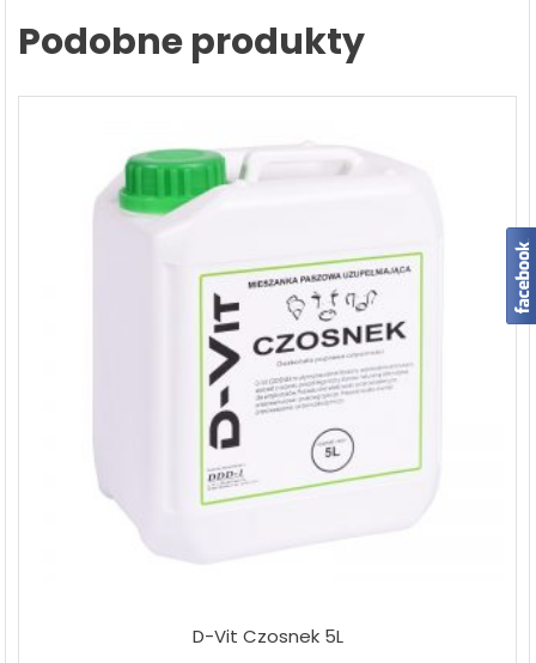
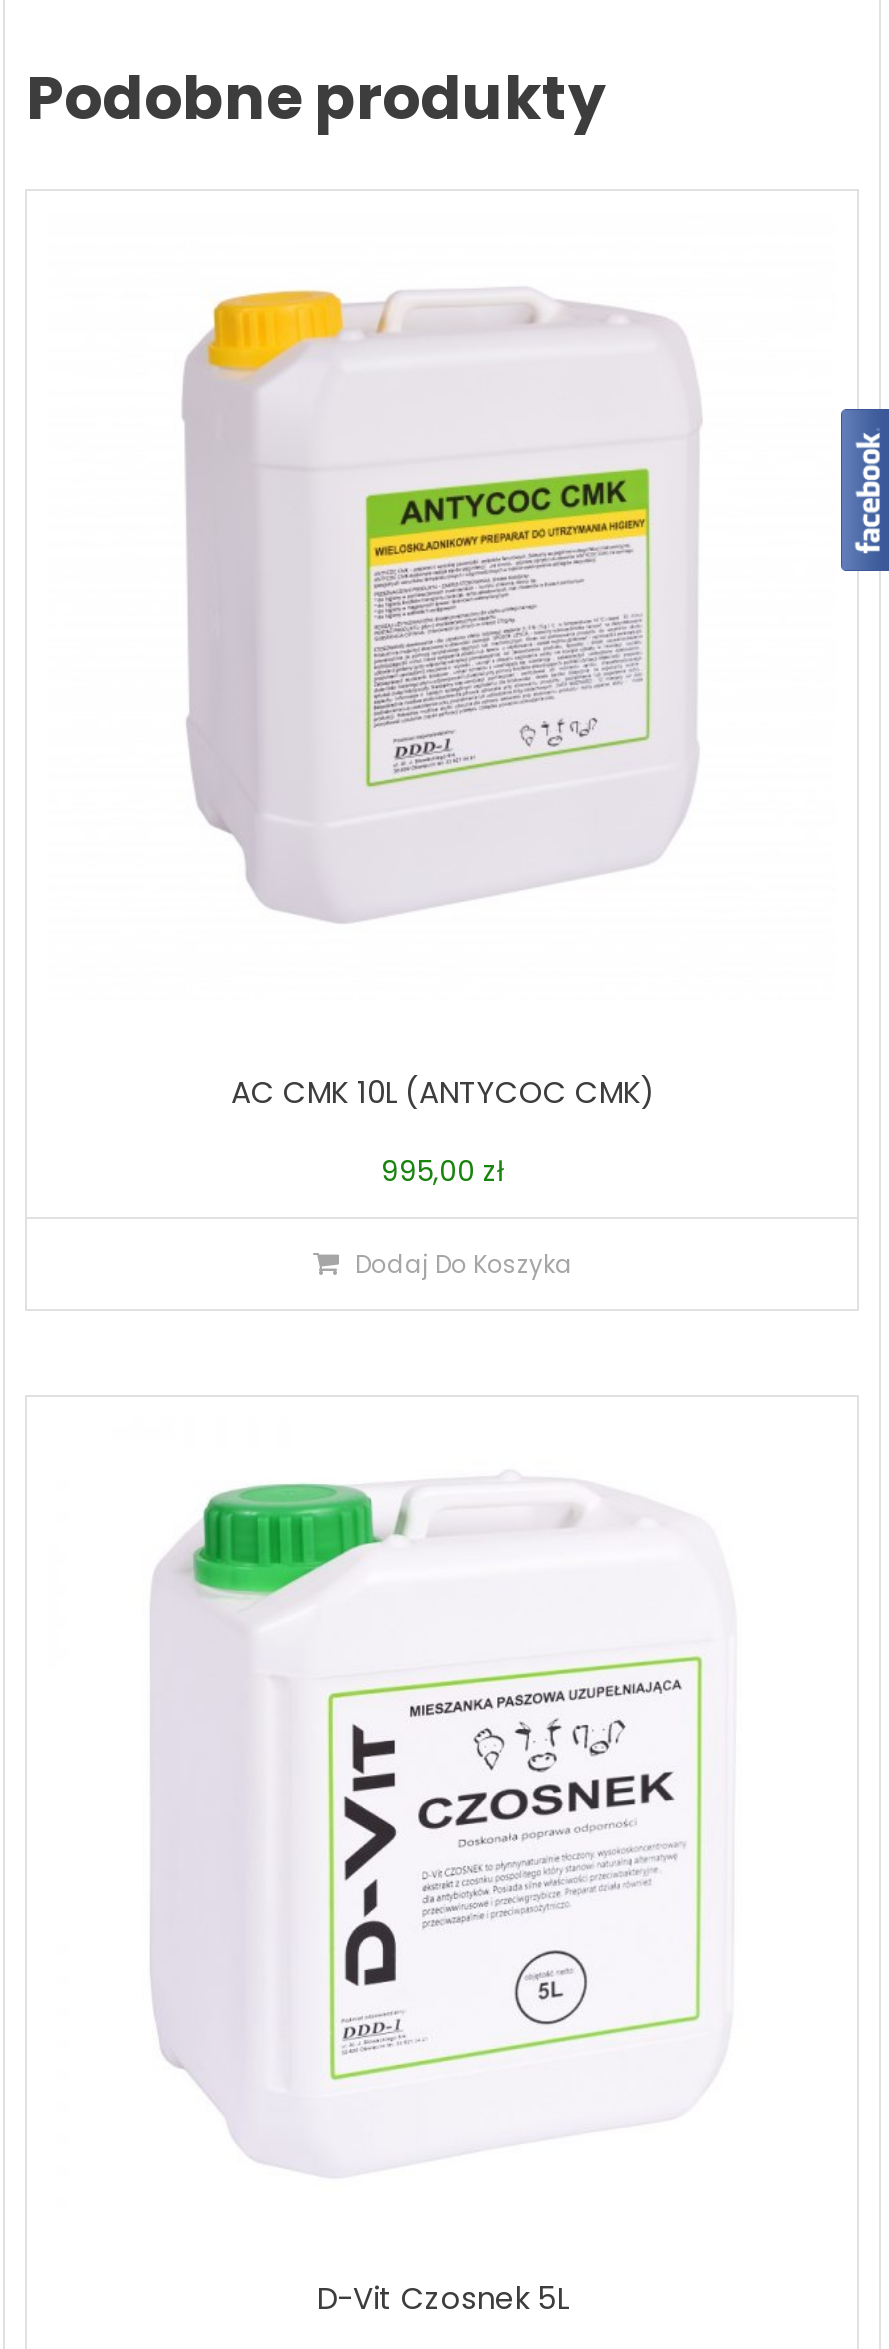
+ [image]

+ AC CMK 10L (ANTYCOC CMK)
+ 995,00 zł
+ Dodaj Do Koszyka
